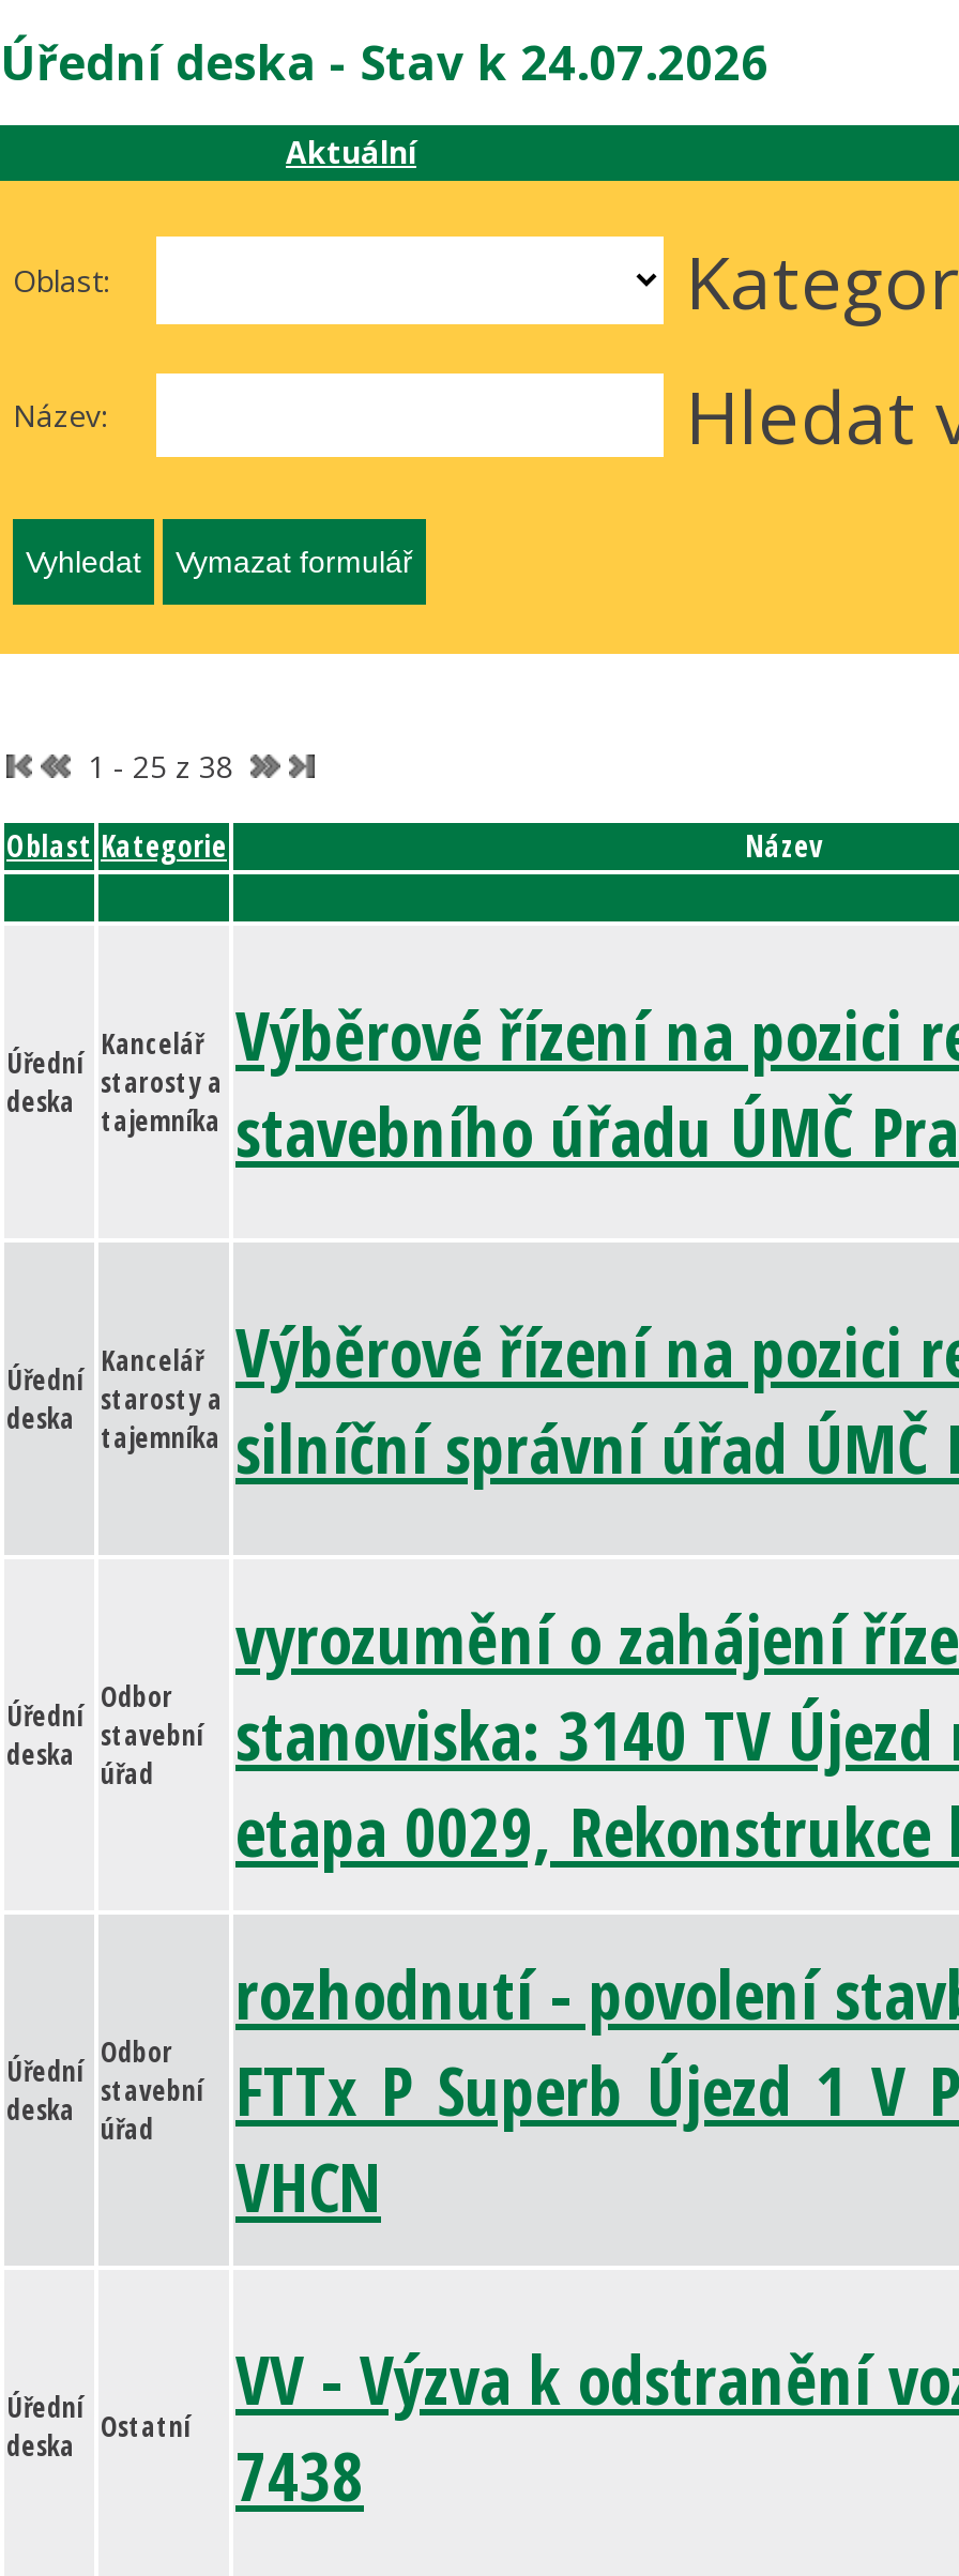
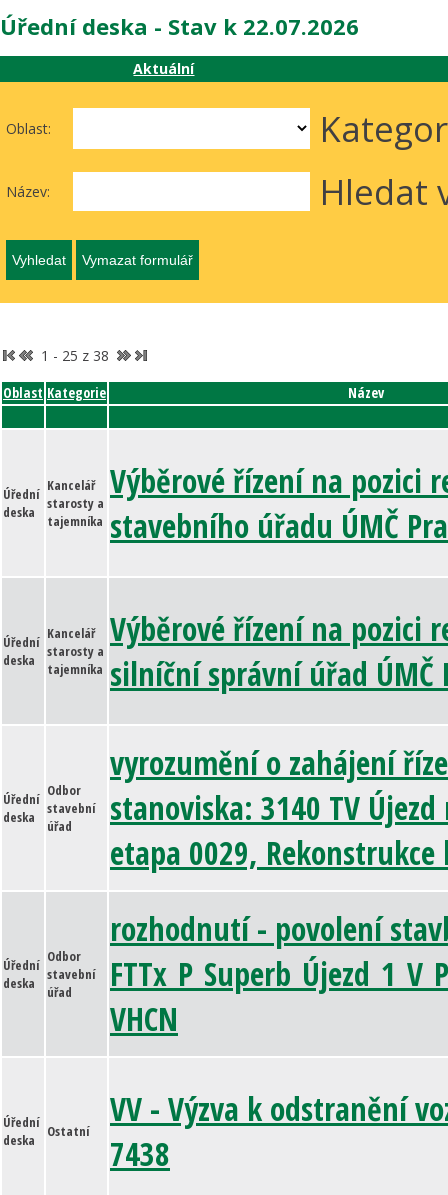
- Úřední deska - Stav k 24.07.2026
+ Úřední deska - Stav k 22.07.2026
